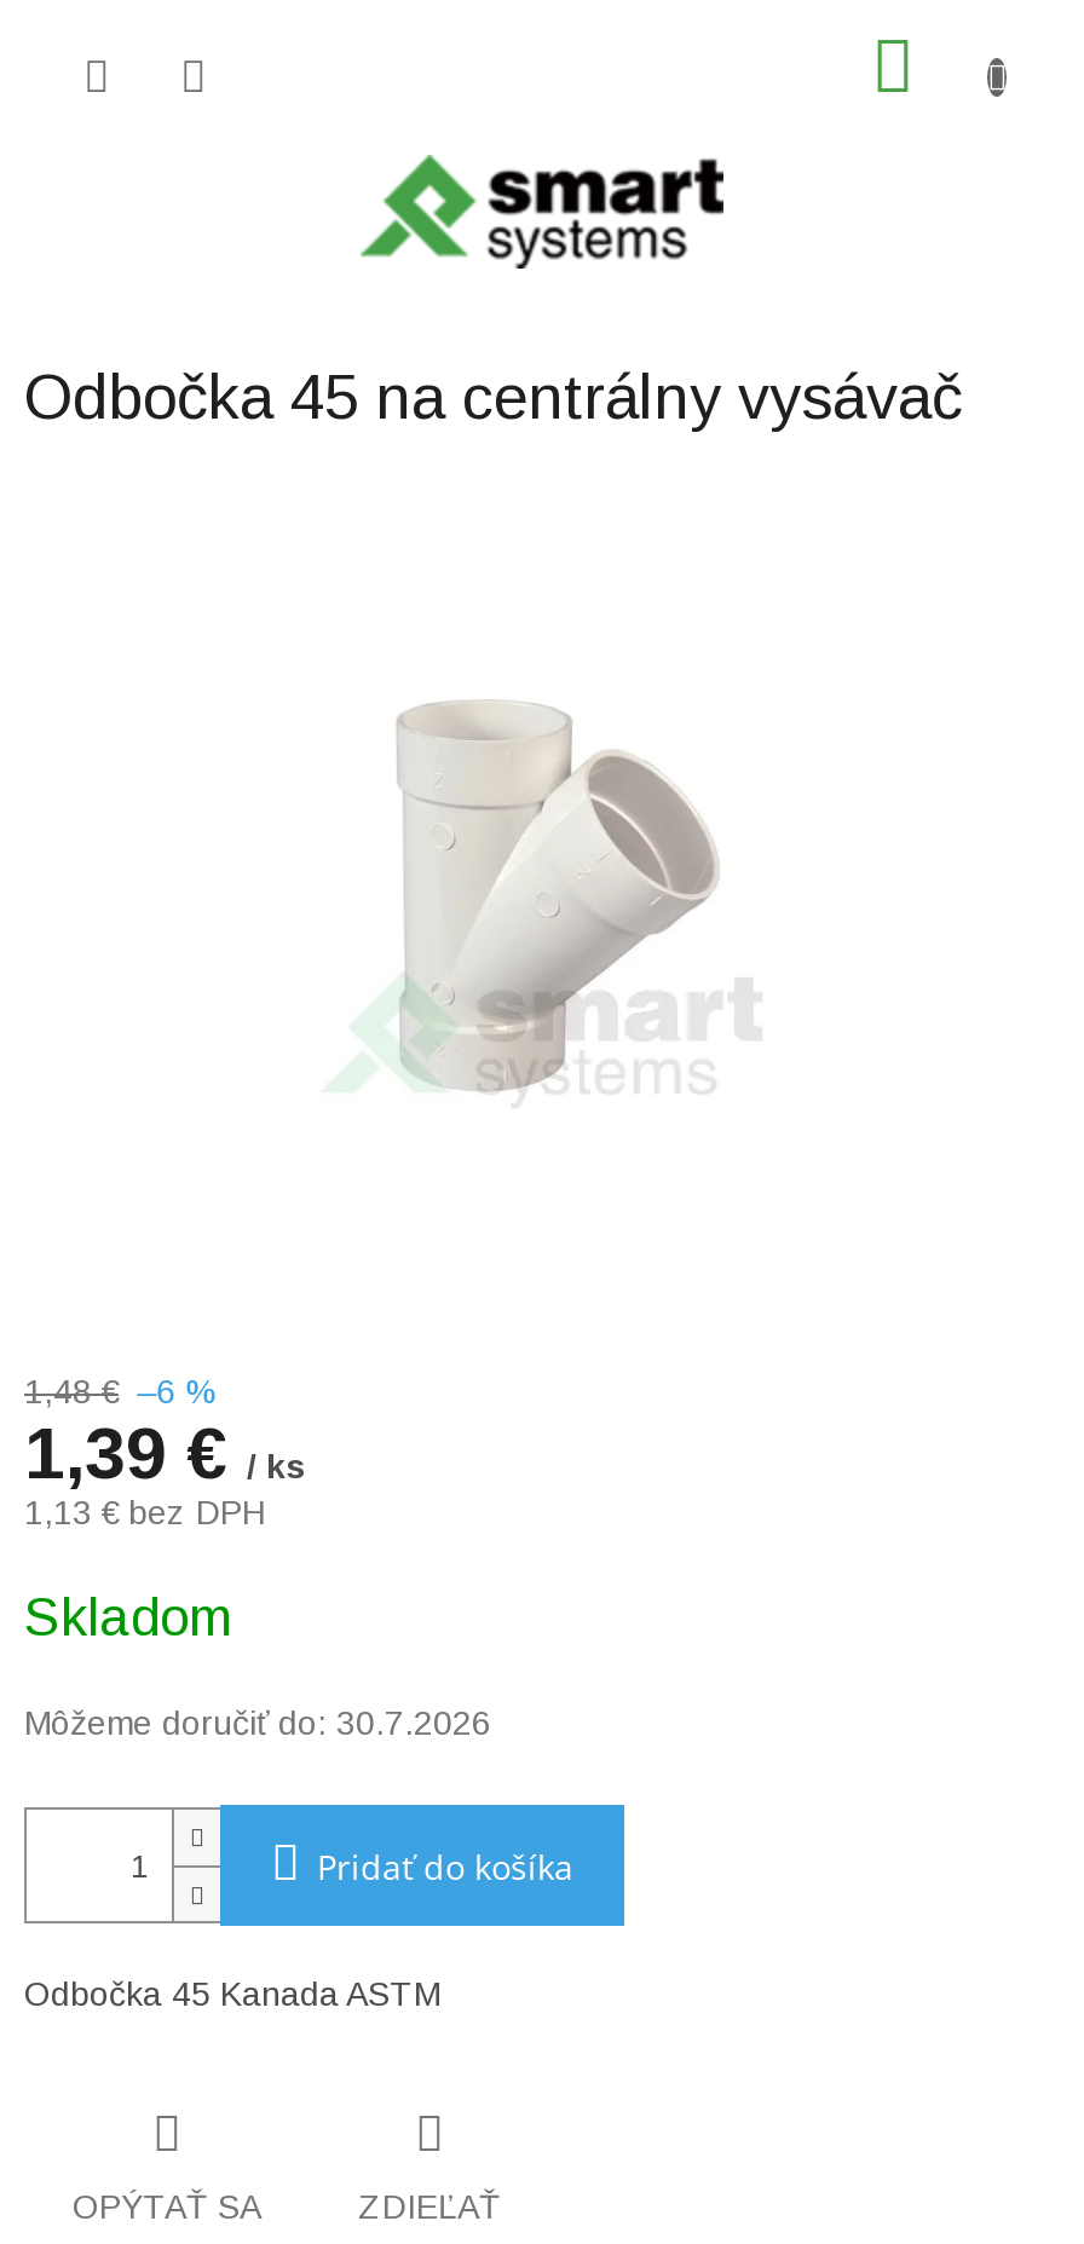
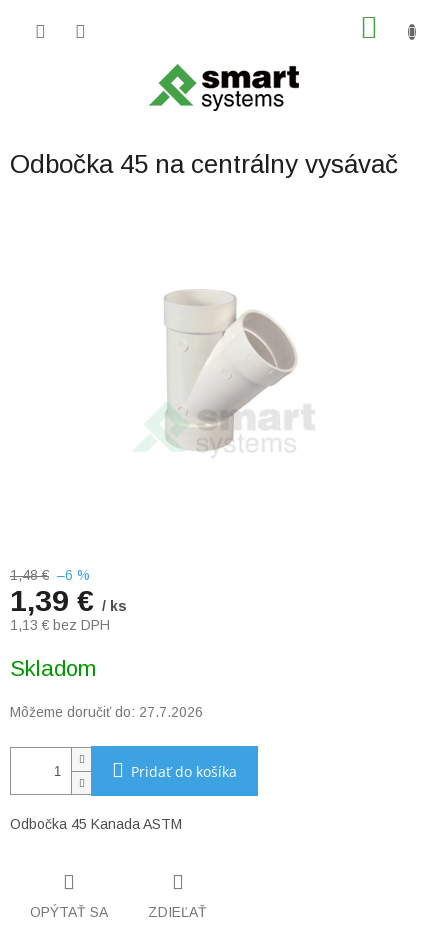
- Môžeme doručiť do: 30.7.2026
+ Môžeme doručiť do: 27.7.2026
